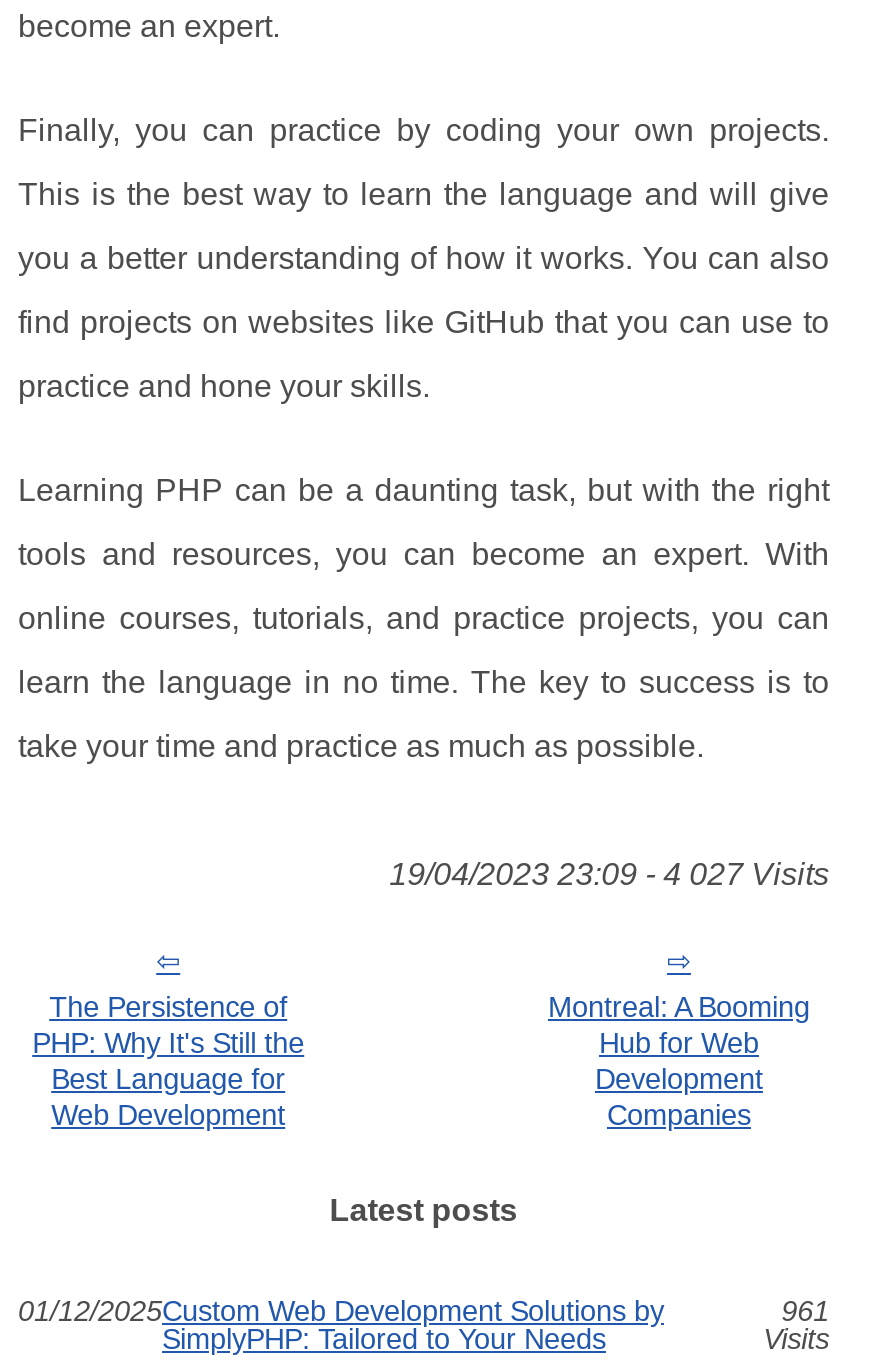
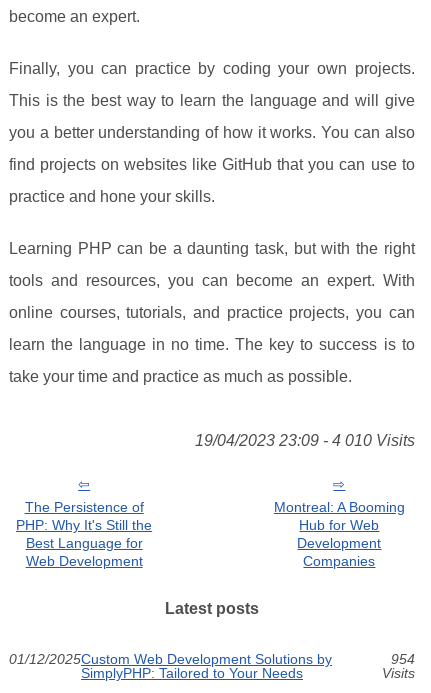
- 19/04/2023 23:09 - 4 027 Visits
+ 19/04/2023 23:09 - 4 010 Visits

- 961
+ 954
